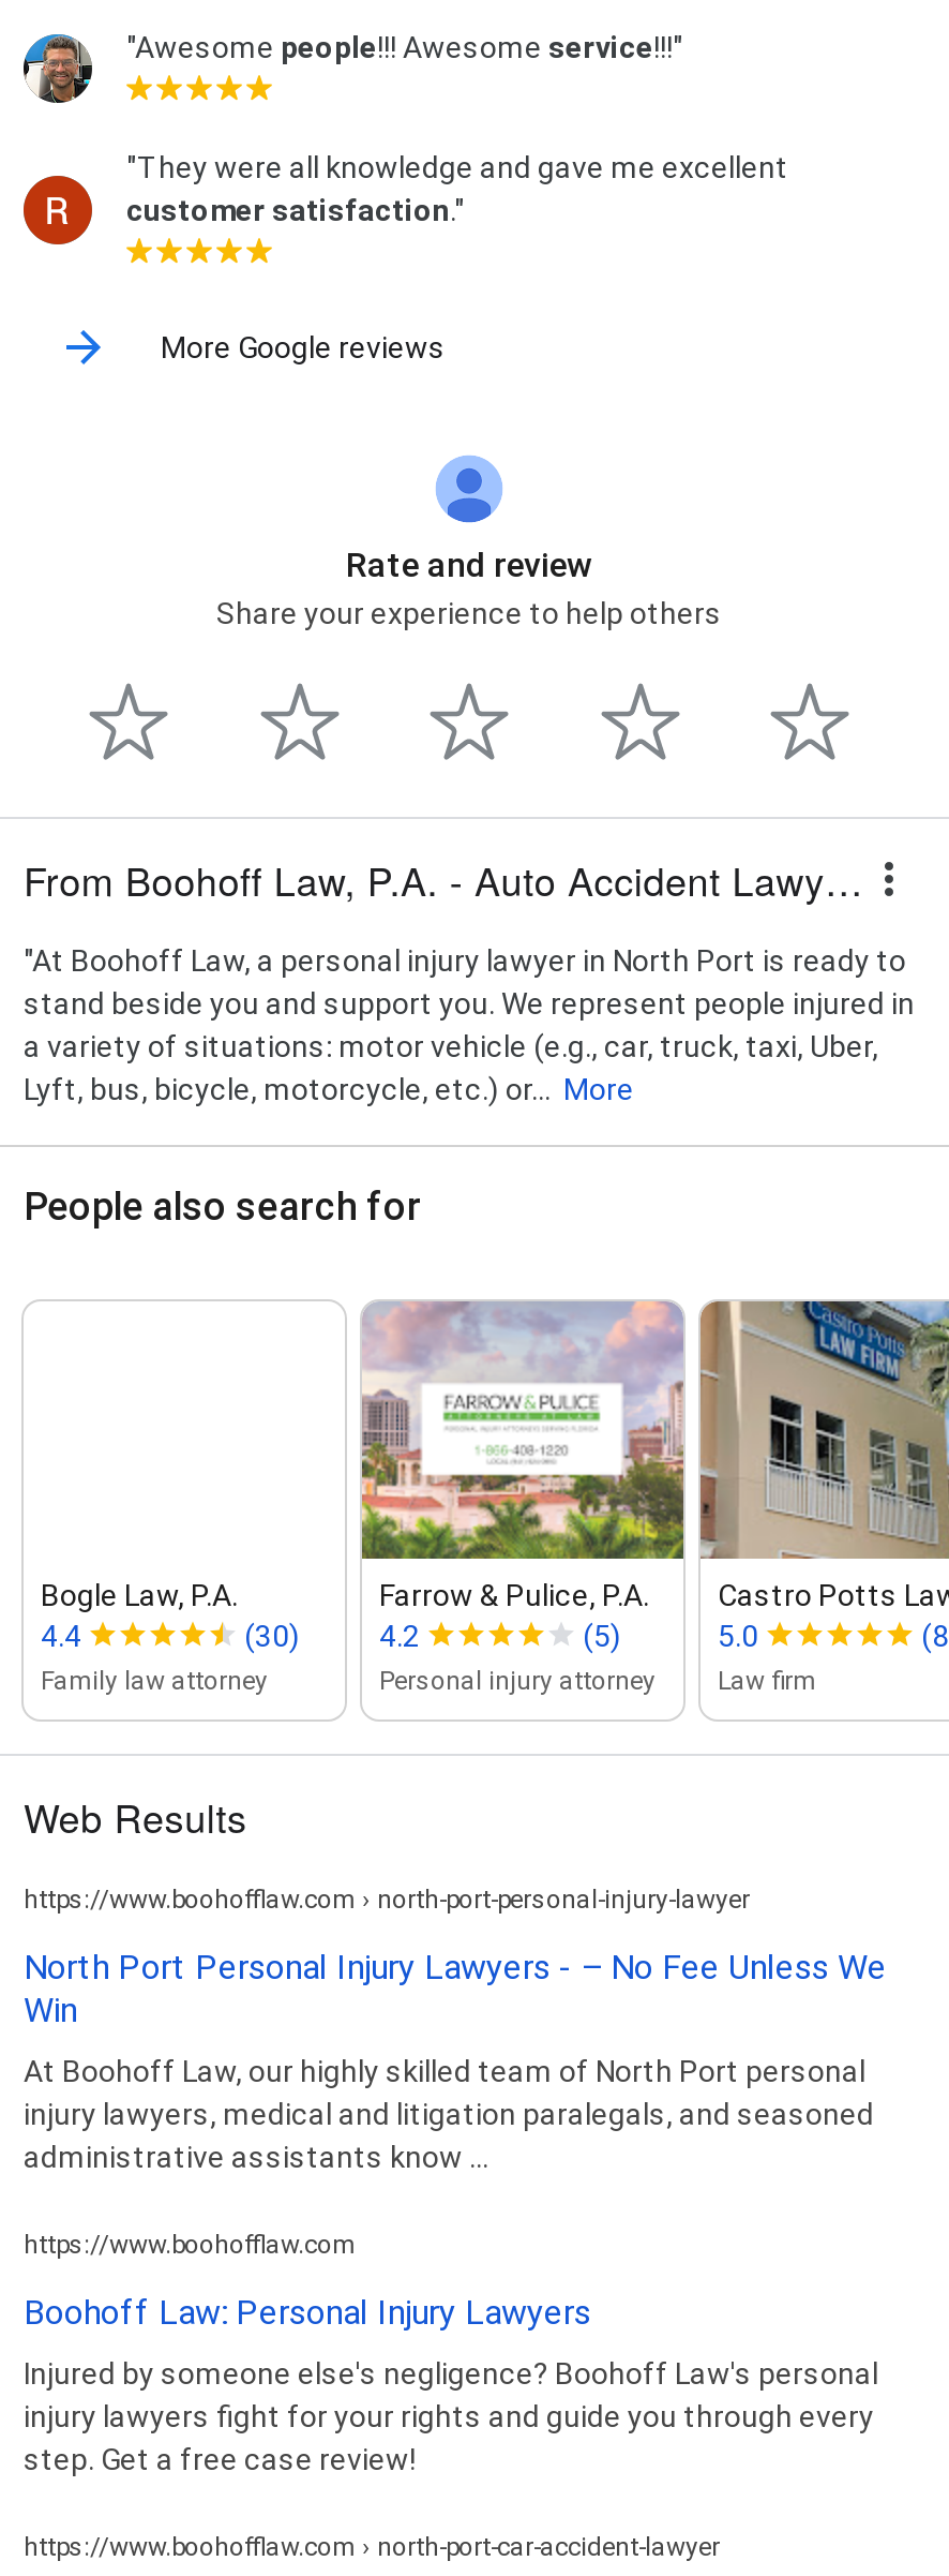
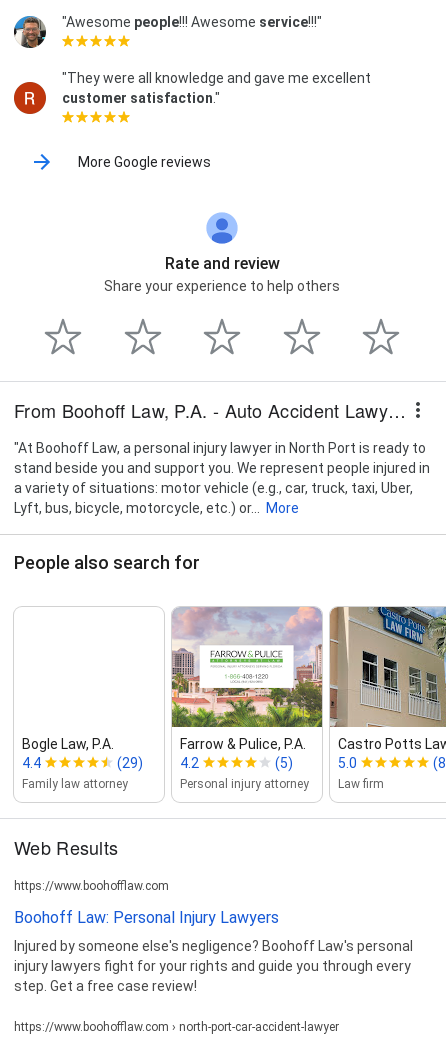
- (30)
+ (29)

- https://www.boohofflaw.com › north-port-personal-injury-lawyer
- North Port Personal Injury Lawyers - – No Fee Unless We
- Win
- At Boohoff Law, our highly skilled team of North Port personal
- injury lawyers, medical and litigation paralegals, and seasoned
- administrative assistants know ...
